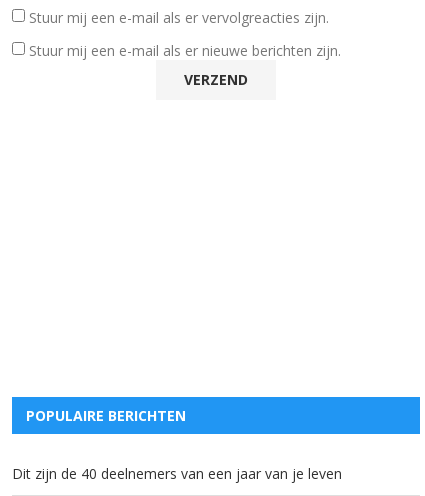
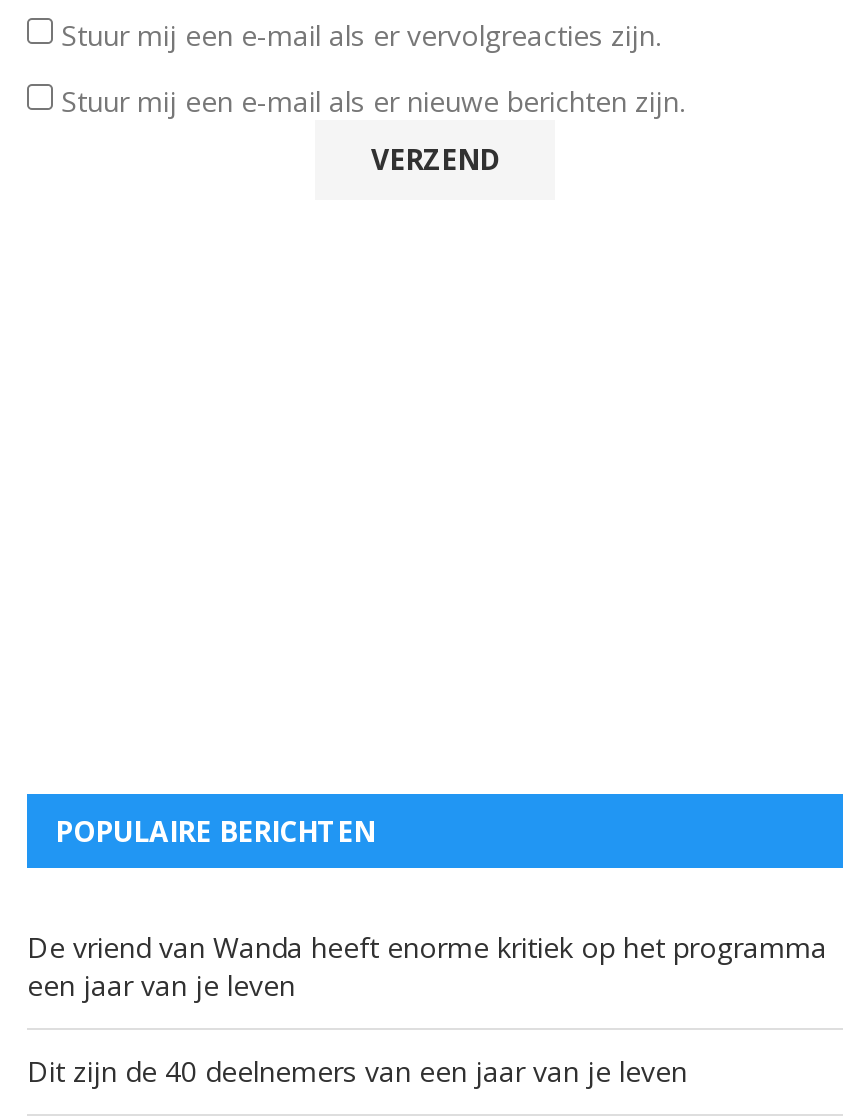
+ De vriend van Wanda heeft enorme kritiek op het programma
+ een jaar van je leven
